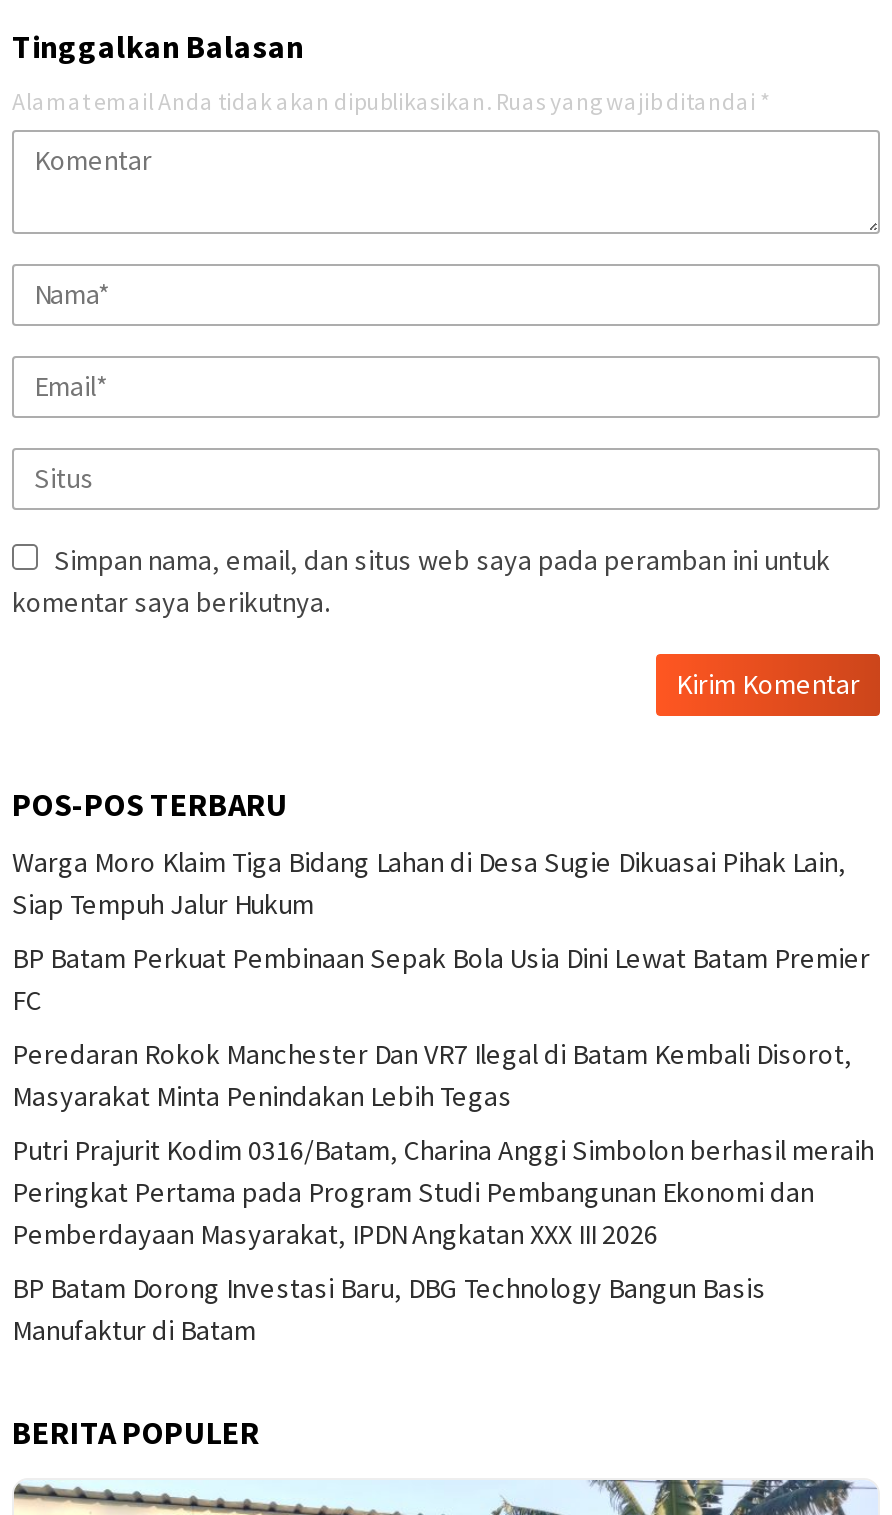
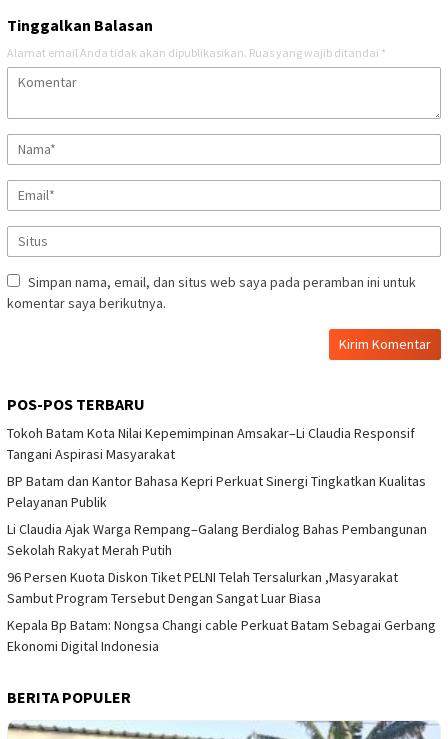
- Warga Moro Klaim Tiga Bidang Lahan di Desa Sugie Dikuasai Pihak Lain,
- Siap Tempuh Jalur Hukum
+ Tokoh Batam Kota Nilai Kepemimpinan Amsakar–Li Claudia Responsif
+ Tangani Aspirasi Masyarakat

- BP Batam Perkuat Pembinaan Sepak Bola Usia Dini Lewat Batam Premier
- FC
+ BP Batam dan Kantor Bahasa Kepri Perkuat Sinergi Tingkatkan Kualitas
+ Pelayanan Publik

- Peredaran Rokok Manchester Dan VR7 Ilegal di Batam Kembali Disorot,
- Masyarakat Minta Penindakan Lebih Tegas
+ Li Claudia Ajak Warga Rempang–Galang Berdialog Bahas Pembangunan
+ Sekolah Rakyat Merah Putih

- Putri Prajurit Kodim 0316/Batam, Charina Anggi Simbolon berhasil meraih
- Peringkat Pertama pada Program Studi Pembangunan Ekonomi dan
- Pemberdayaan Masyarakat, IPDN Angkatan XXX III 2026
+ 96 Persen Kuota Diskon Tiket PELNI Telah Tersalurkan ,Masyarakat
+ Sambut Program Tersebut Dengan Sangat Luar Biasa

- BP Batam Dorong Investasi Baru, DBG Technology Bangun Basis
- Manufaktur di Batam
+ Kepala Bp Batam: Nongsa Changi cable Perkuat Batam Sebagai Gerbang
+ Ekonomi Digital Indonesia
